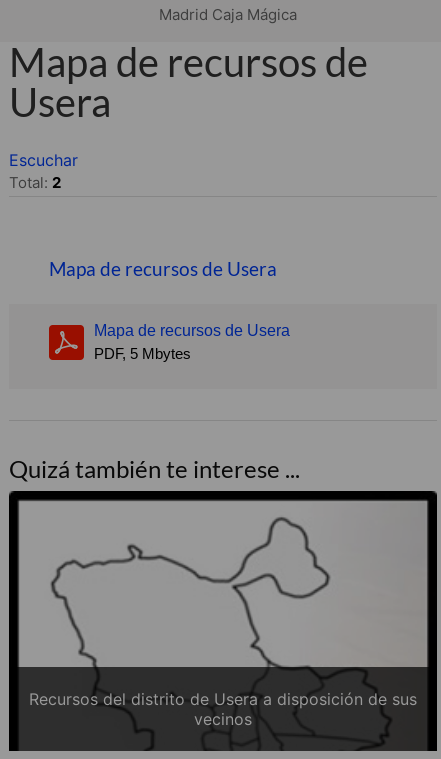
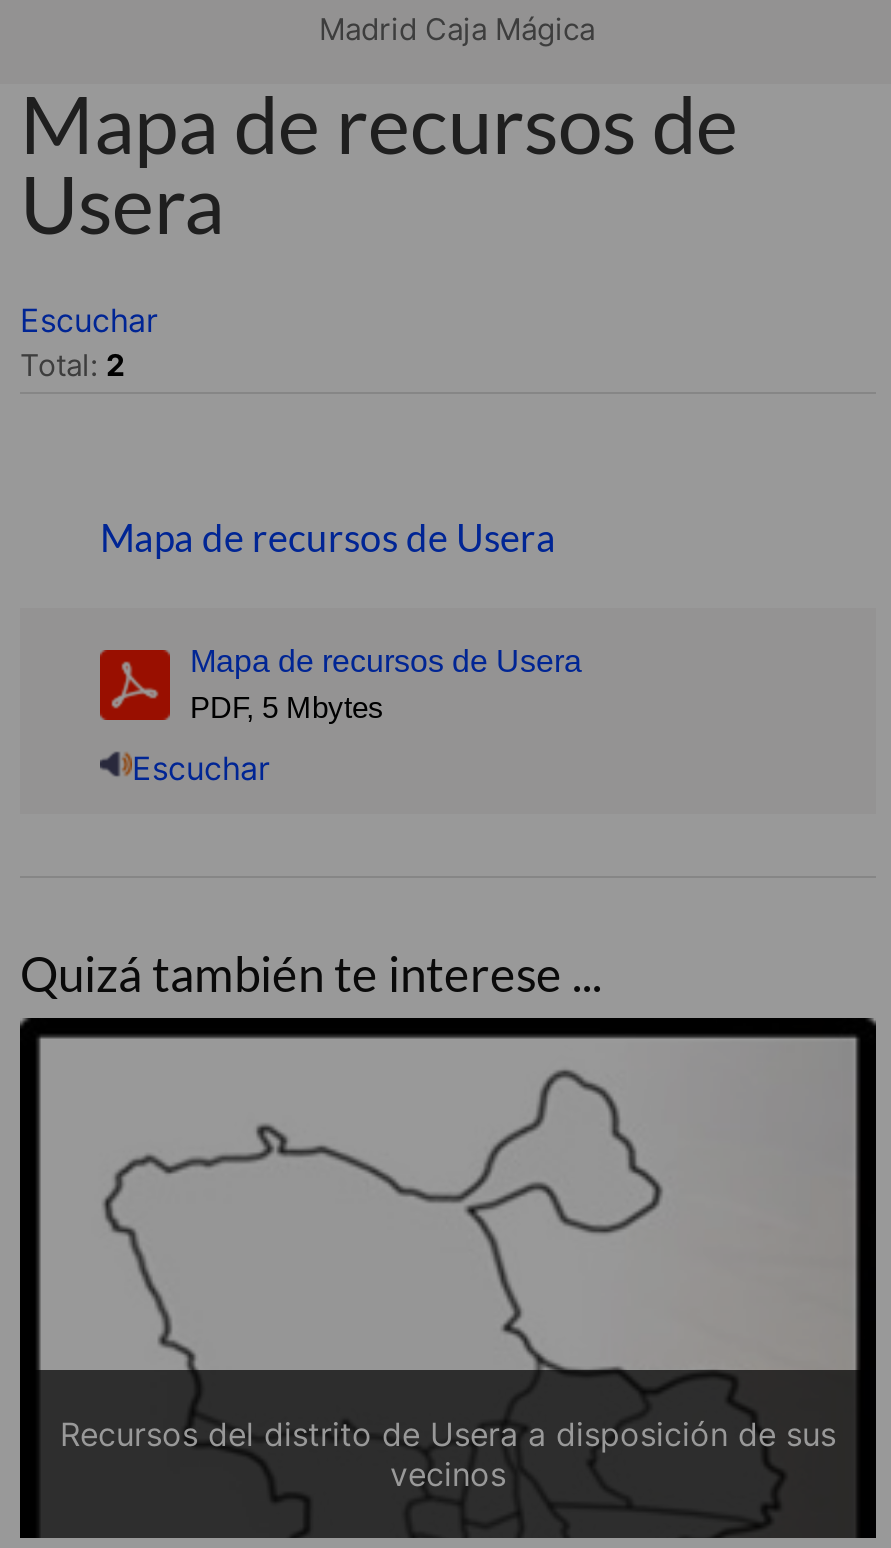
+ Escuchar
